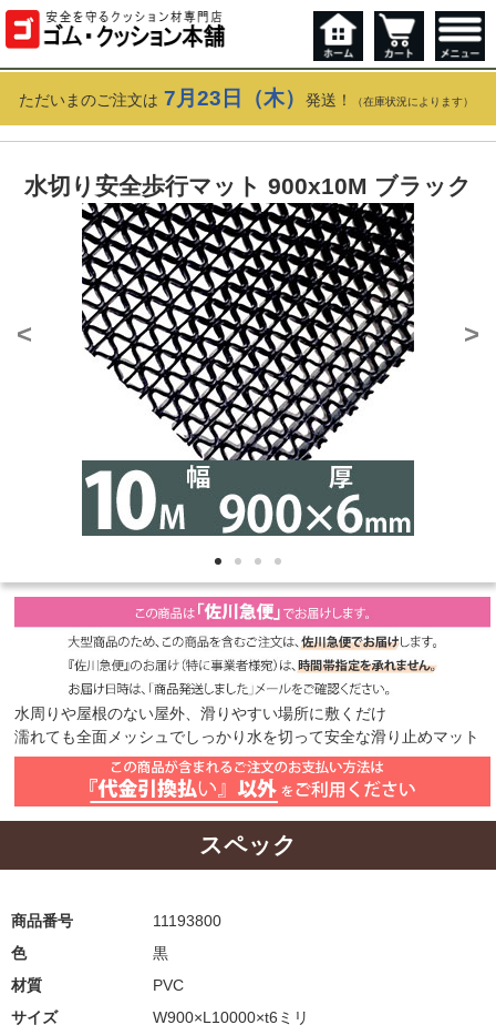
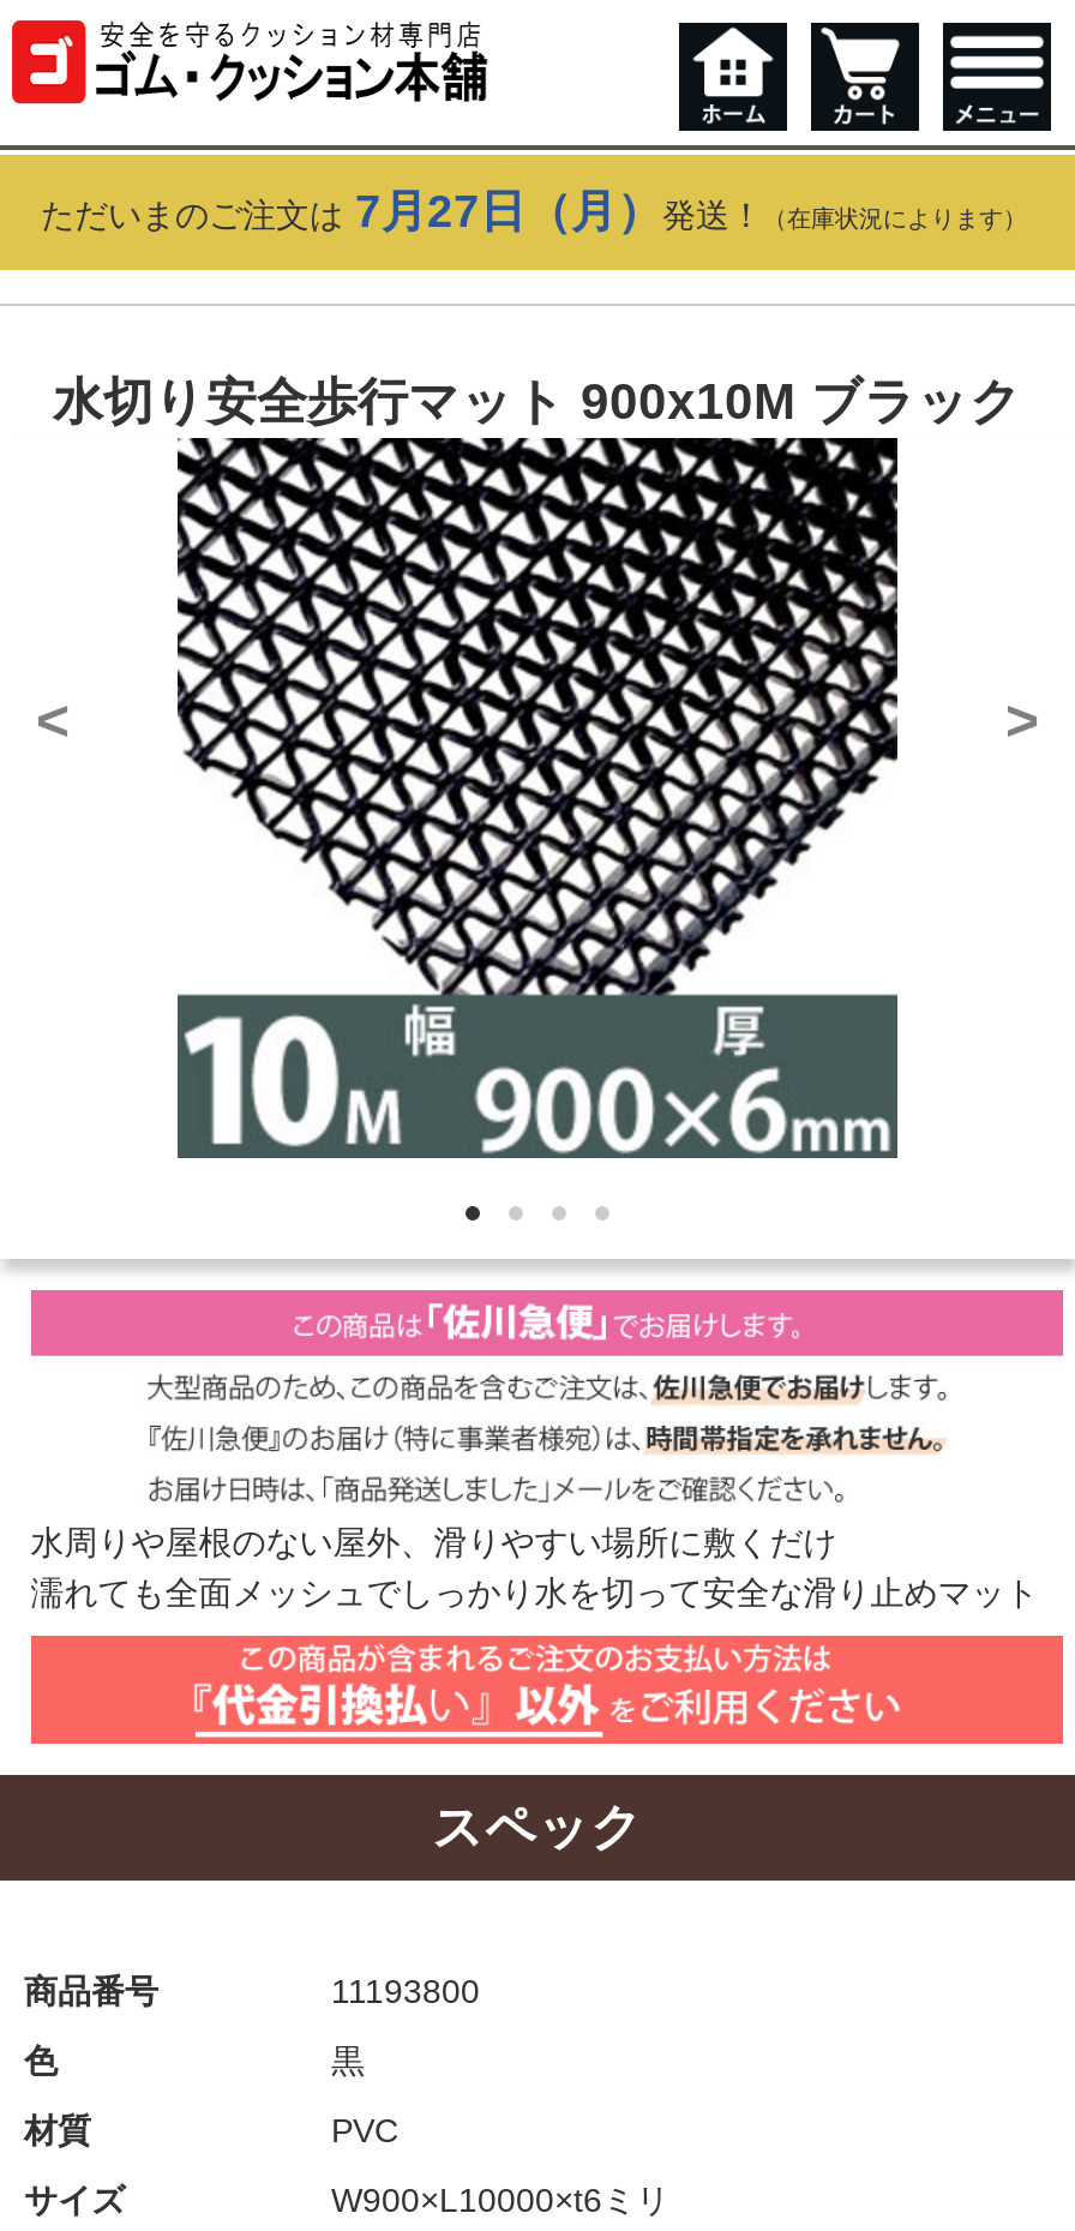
- ただいまのご注文は7月23日（木）発送！（在庫状況によります）
+ ただいまのご注文は7月27日（月）発送！（在庫状況によります）
